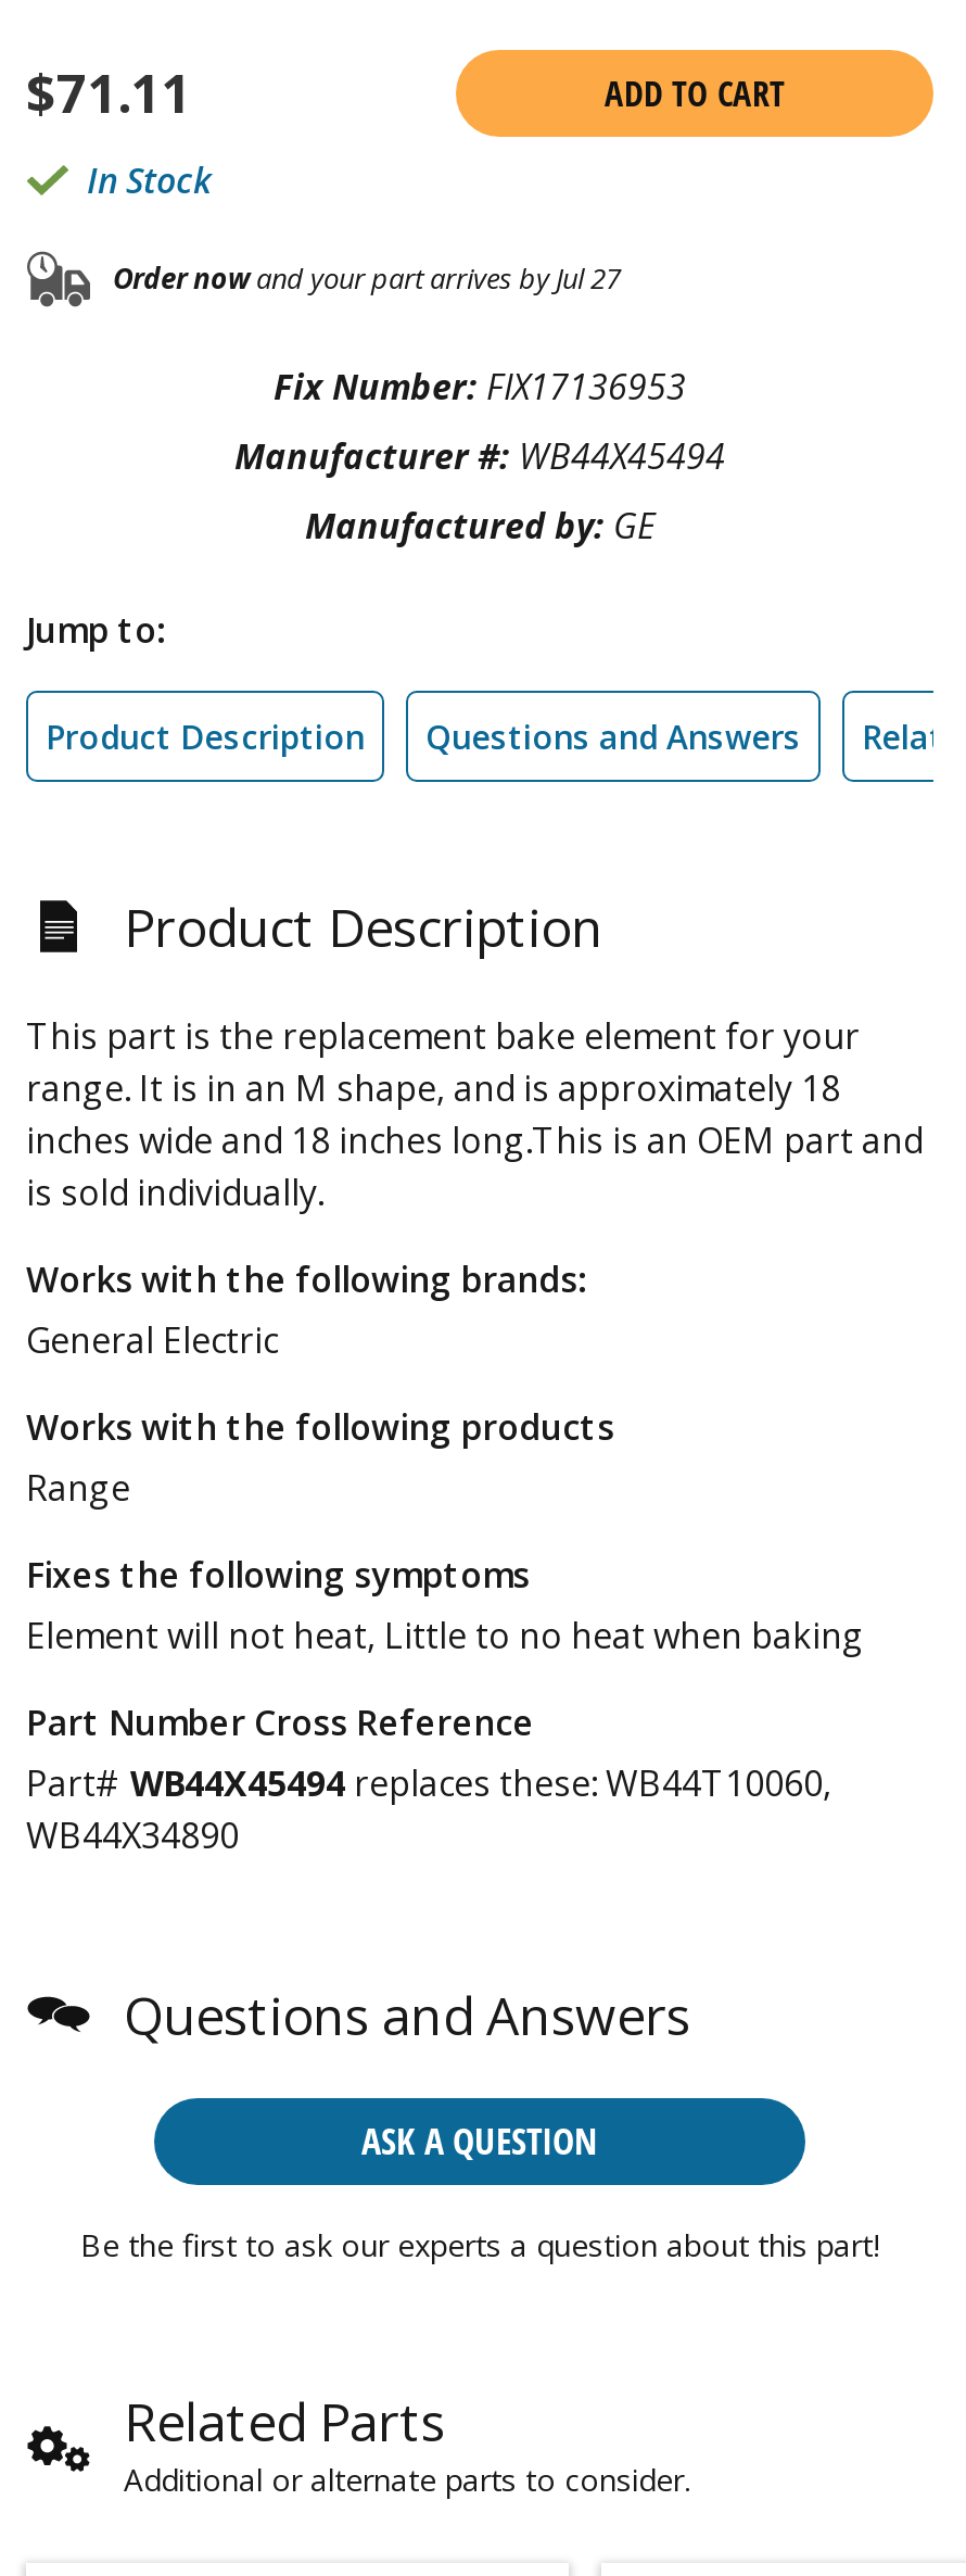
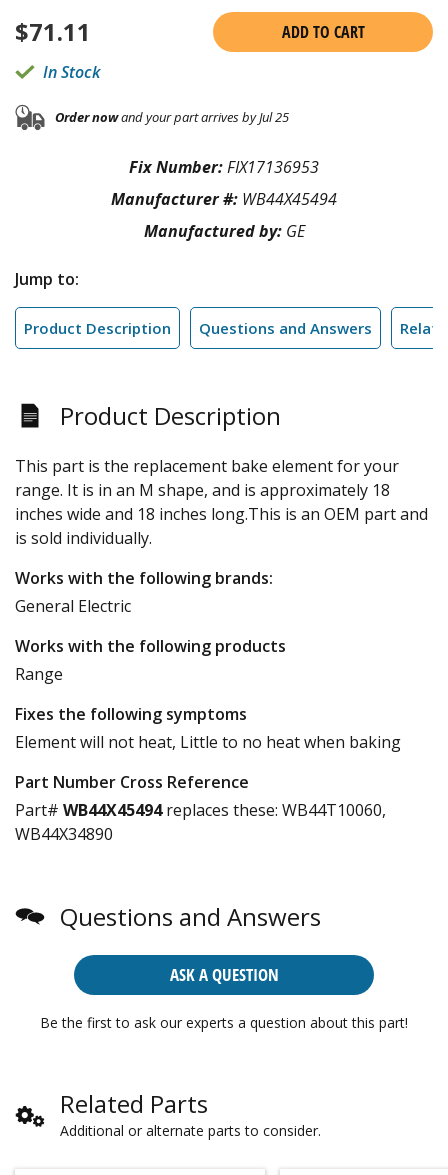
- Order nowand your part arrives by Jul 27
+ Order nowand your part arrives by Jul 25
